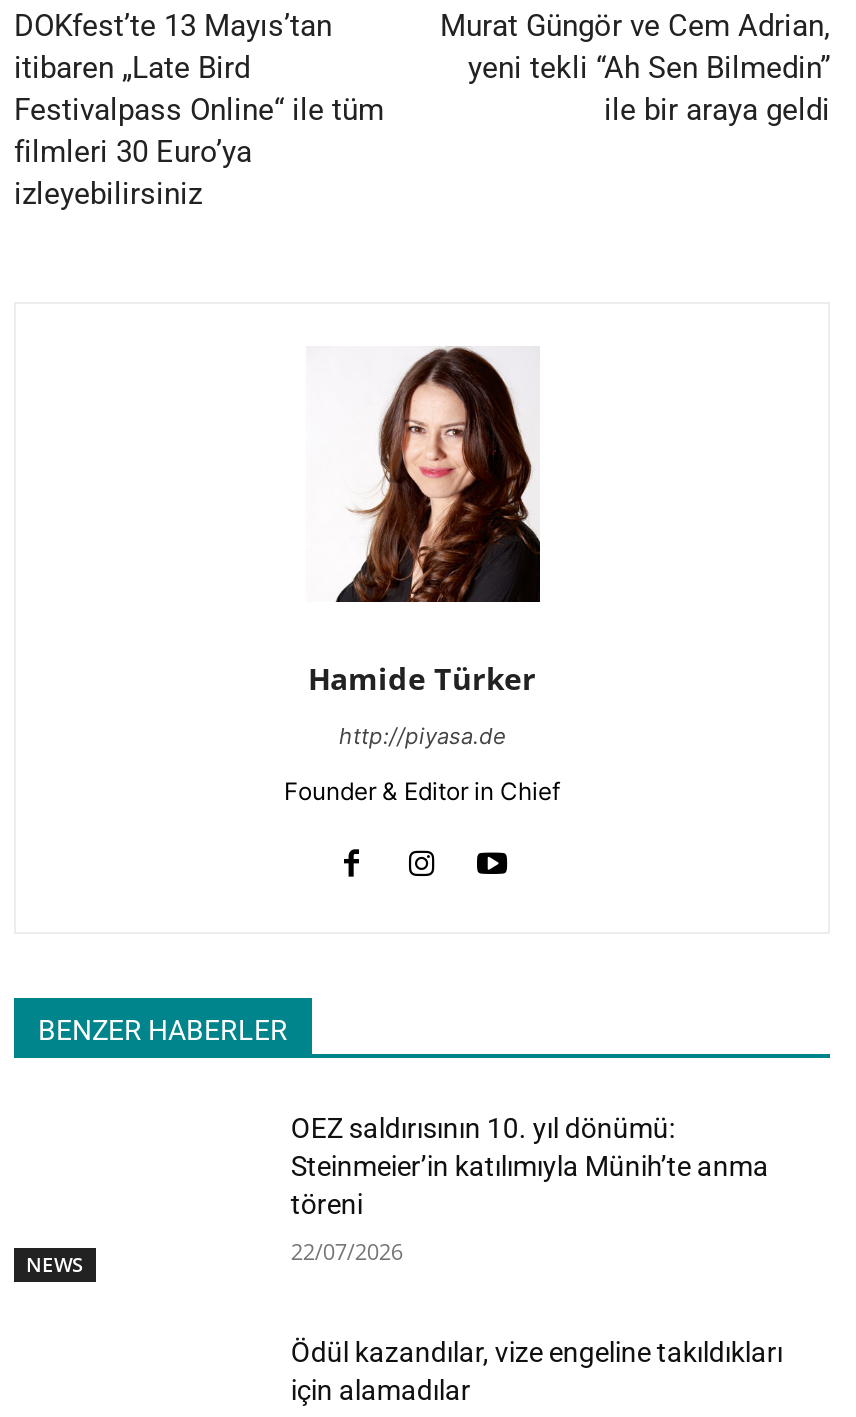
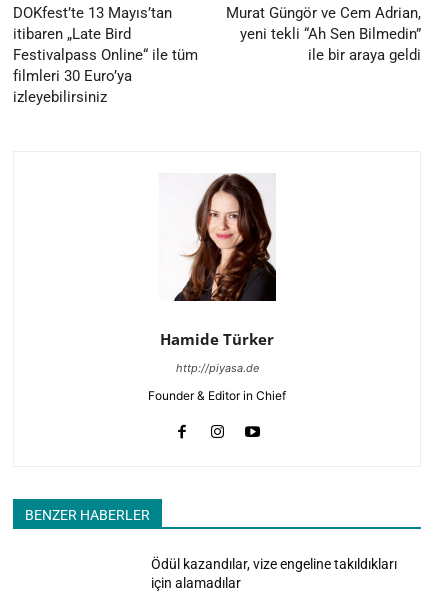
- OEZ saldırısının 10. yıl dönümü:
- Steinmeier’in katılımıyla Münih’te anma
- töreni
- 22/07/2026

- NEWS
